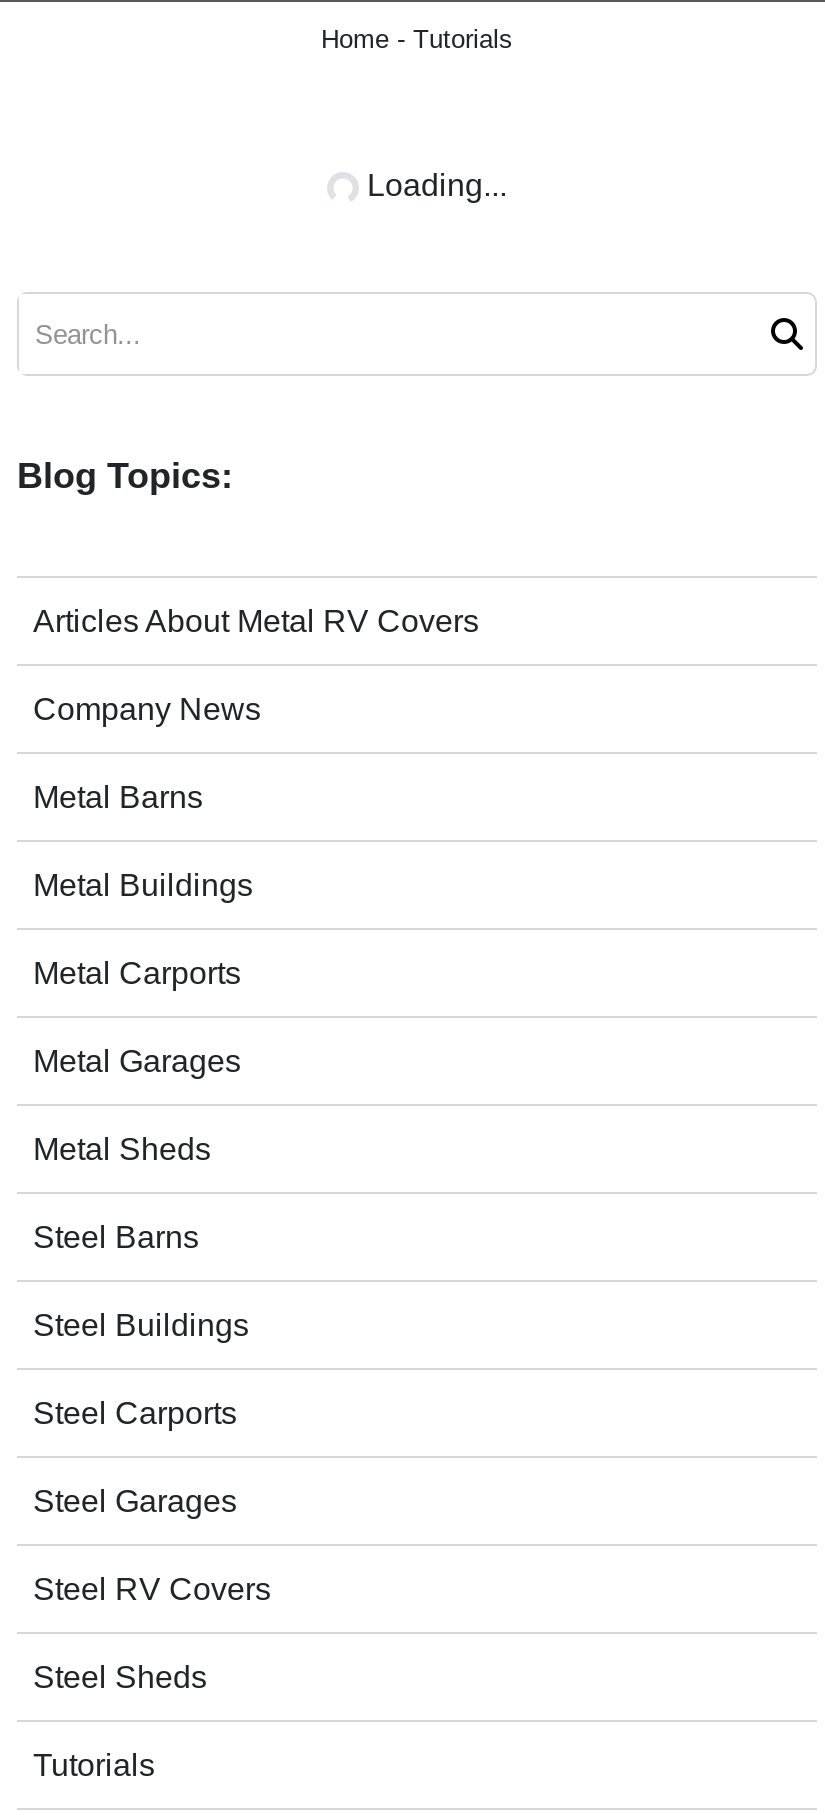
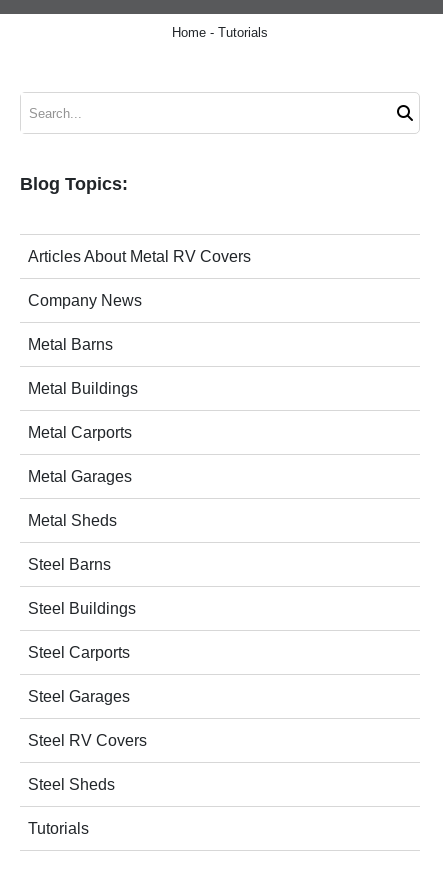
- Loading...
